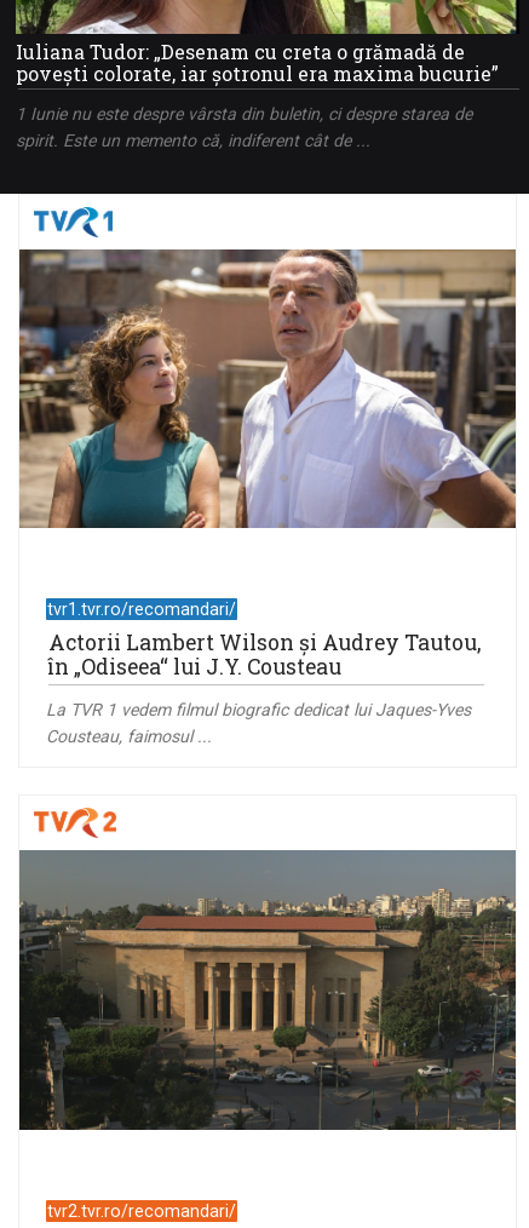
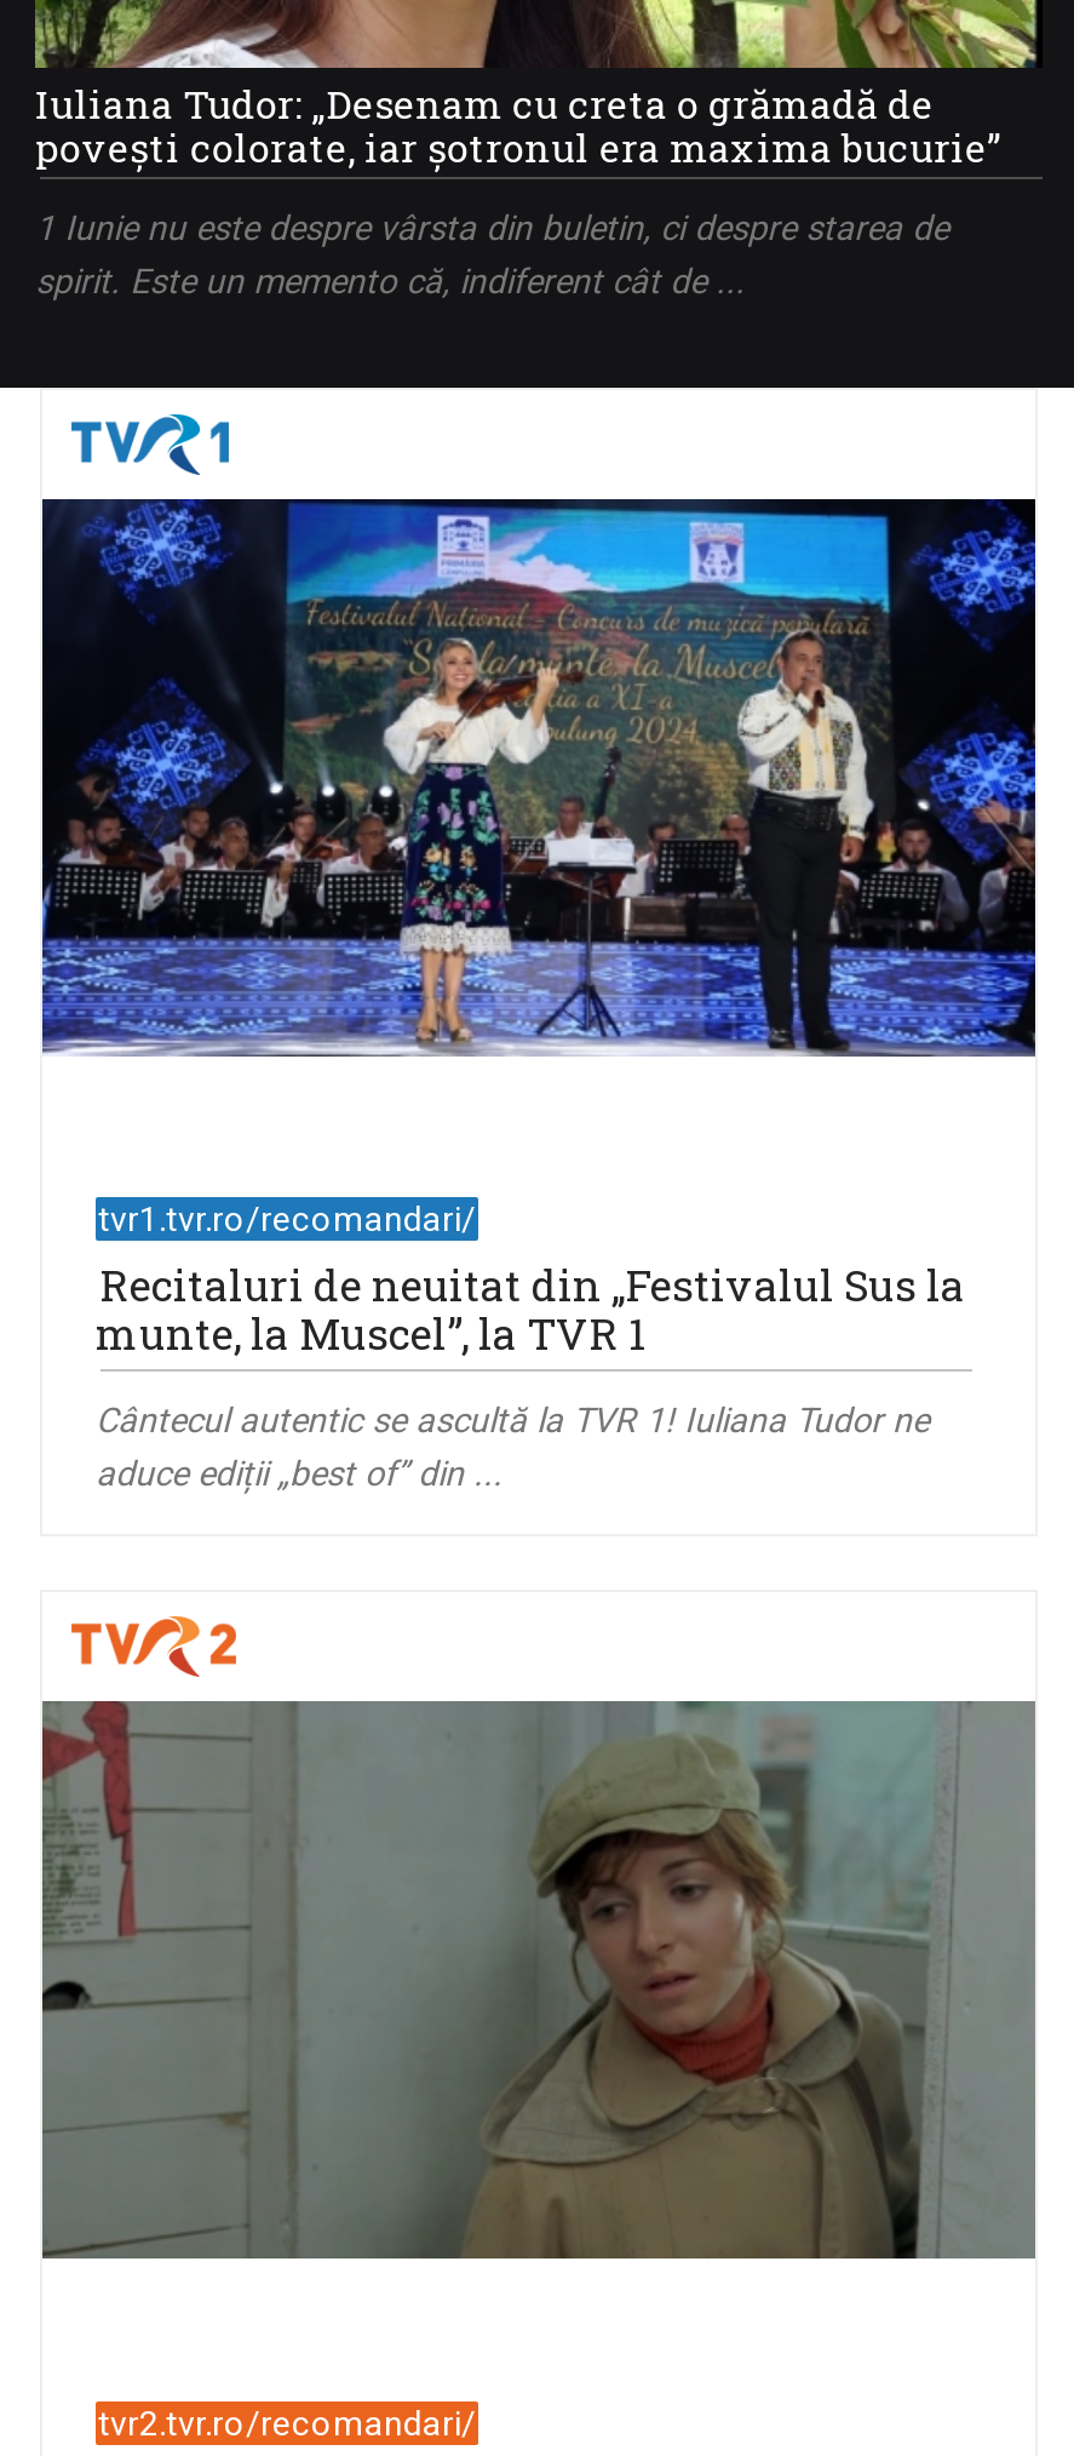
- [image]
+ [image]

- Actorii Lambert Wilson şi Audrey Tautou,
- în „Odiseea“ lui J.Y. Cousteau
+ Recitaluri de neuitat din „Festivalul Sus la
+ munte, la Muscel”, la TVR 1

- La TVR 1 vedem filmul biografic dedicat lui Jaques-Yves
- Cousteau, faimosul ...
+ Cântecul autentic se ascultă la TVR 1! Iuliana Tudor ne
+ aduce ediții „best of” din ...

- [image]
+ [image]
